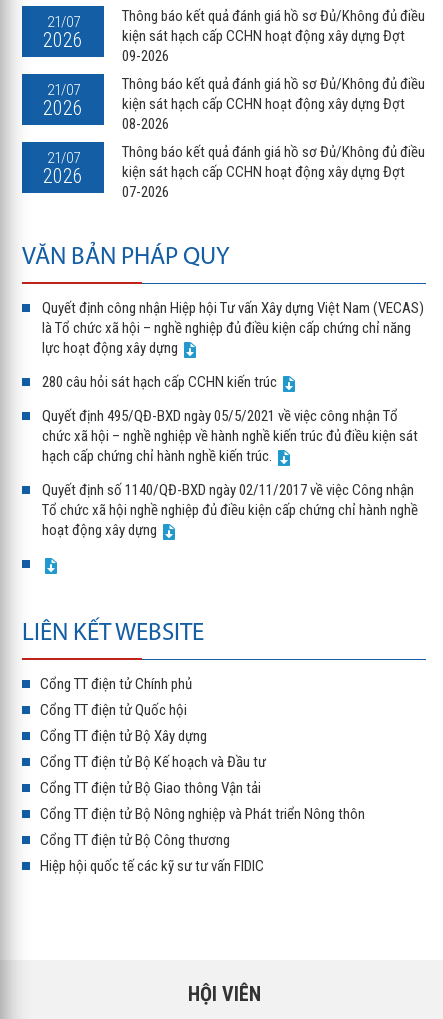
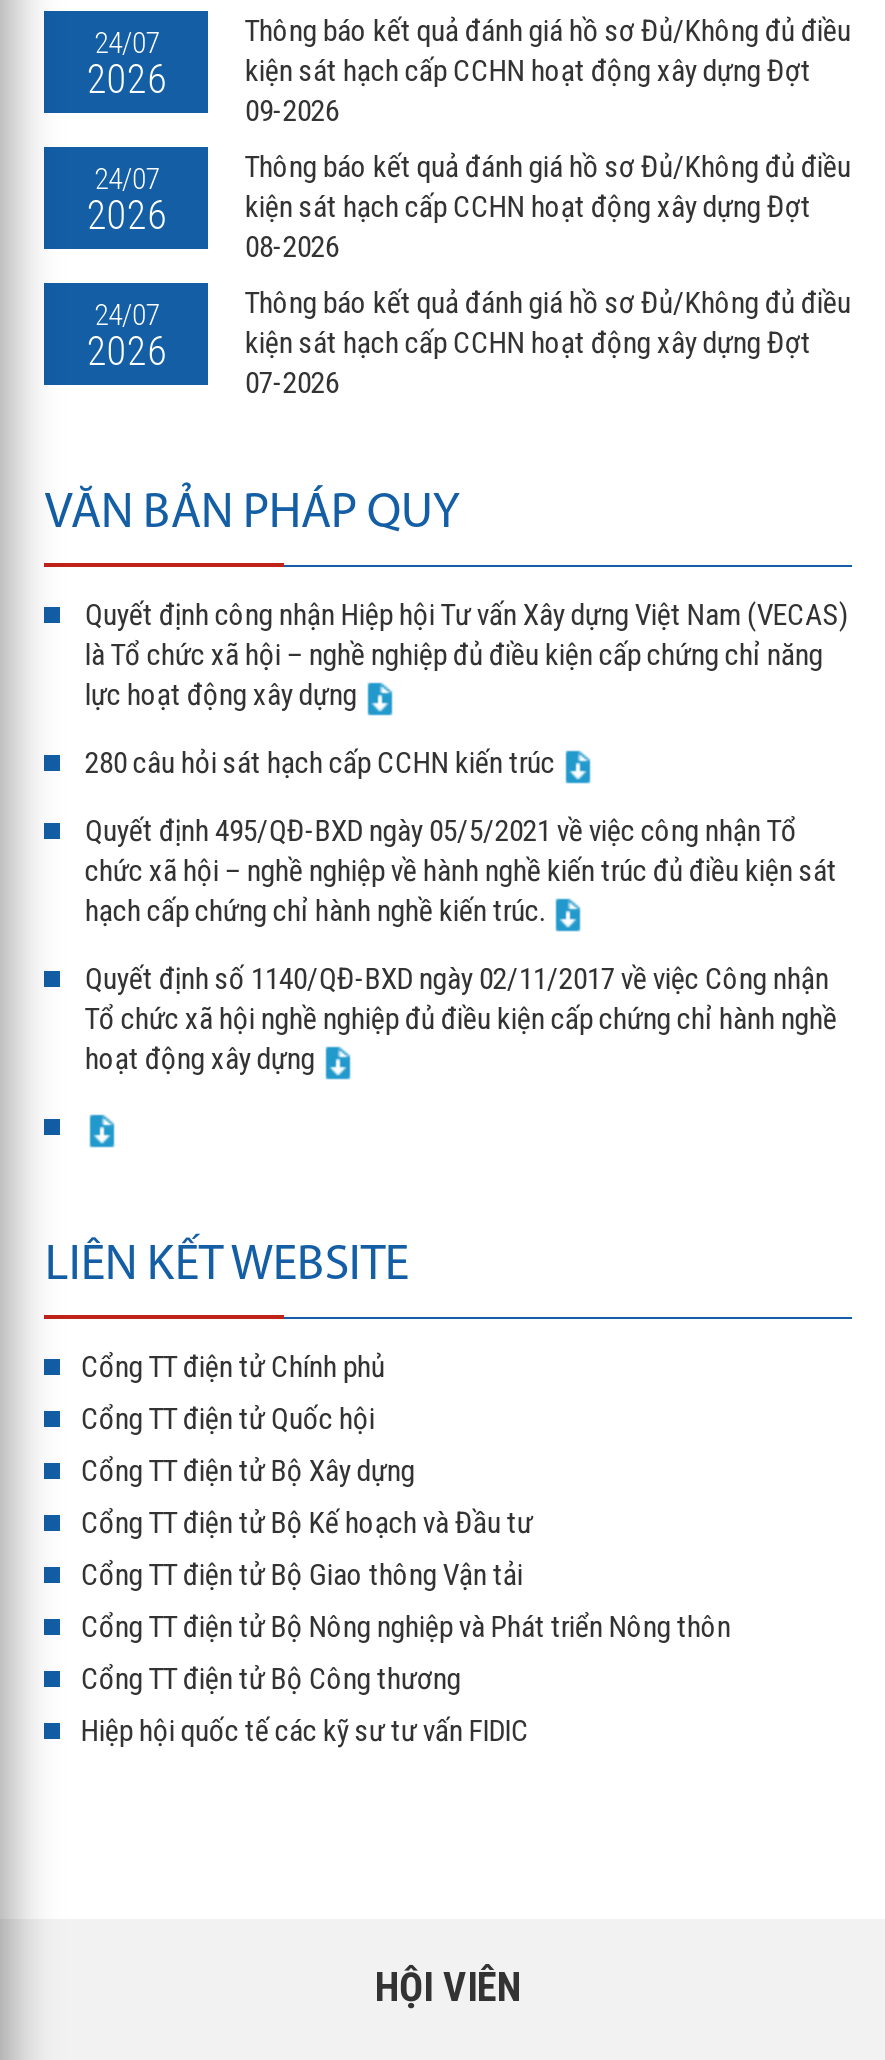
- 21/07
+ 24/07

- 21/07
+ 24/07

- 21/07
+ 24/07
